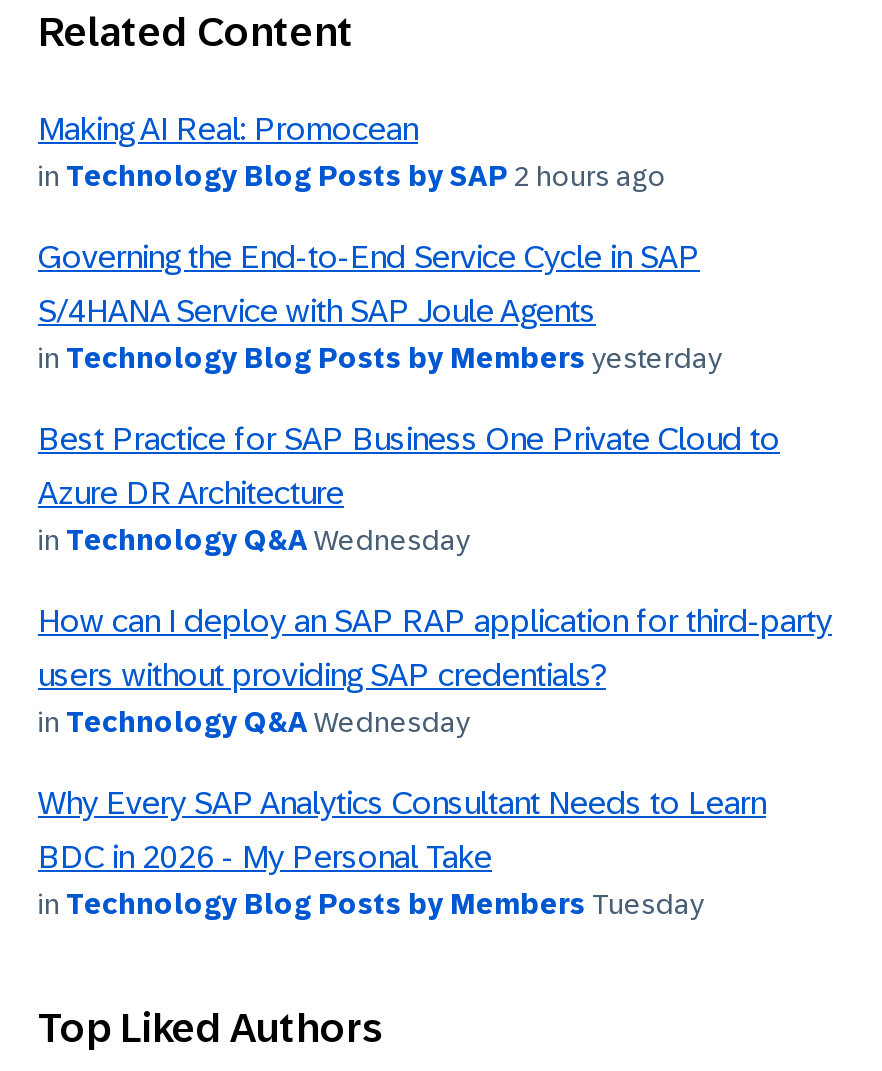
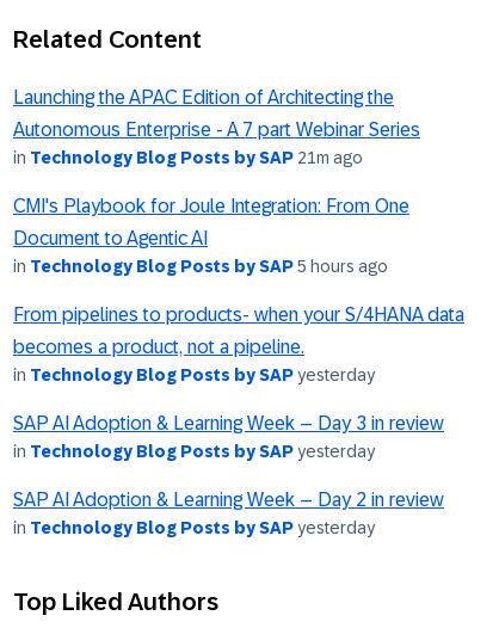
- Making AI Real: Promocean
- in Technology Blog Posts by SAP 2 hours ago
- Governing the End-to-End Service Cycle in SAP
- S/4HANA Service with SAP Joule Agents
- in Technology Blog Posts by Members yesterday
- Best Practice for SAP Business One Private Cloud to
- Azure DR Architecture
- in Technology Q&A Wednesday
- How can I deploy an SAP RAP application for third-party
- users without providing SAP credentials?
- in Technology Q&A Wednesday
- Why Every SAP Analytics Consultant Needs to Learn
- BDC in 2026 - My Personal Take
- in Technology Blog Posts by Members Tuesday
+ Launching the APAC Edition of Architecting the
+ Autonomous Enterprise - A 7 part Webinar Series
+ in Technology Blog Posts by SAP 21m ago
+ CMI's Playbook for Joule Integration: From One
+ Document to Agentic AI
+ in Technology Blog Posts by SAP 5 hours ago
+ From pipelines to products- when your S/4HANA data
+ becomes a product, not a pipeline.
+ in Technology Blog Posts by SAP yesterday
+ SAP AI Adoption & Learning Week – Day 3 in review
+ in Technology Blog Posts by SAP yesterday
+ SAP AI Adoption & Learning Week – Day 2 in review
+ in Technology Blog Posts by SAP yesterday
